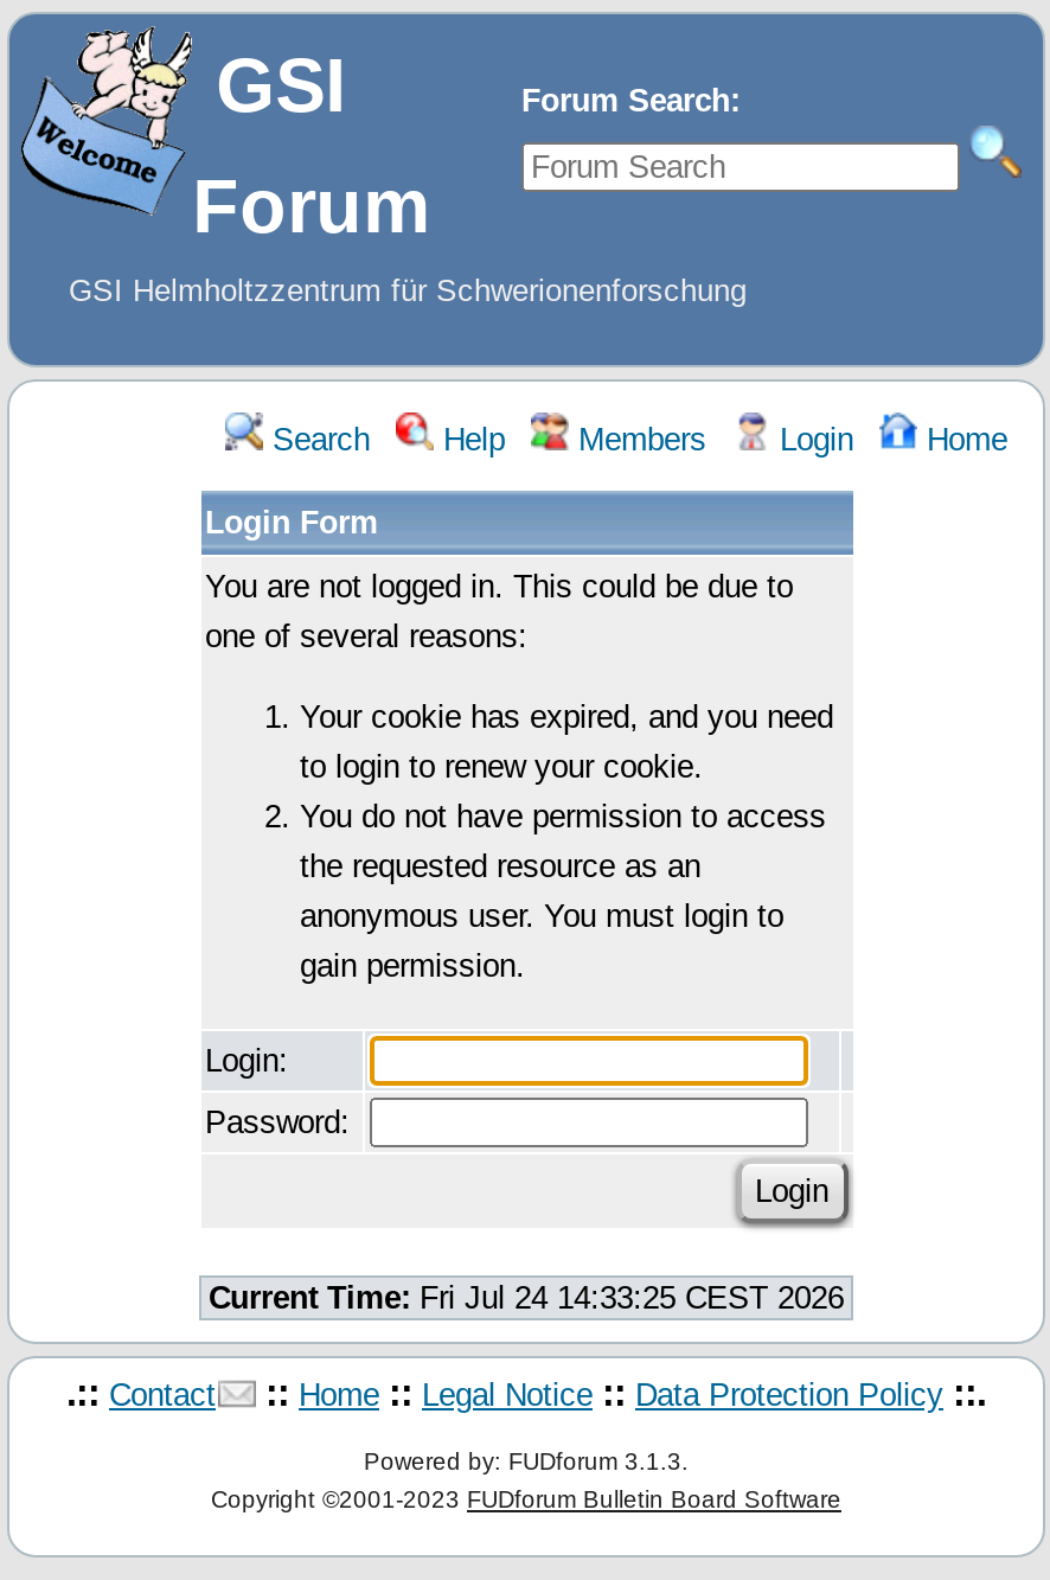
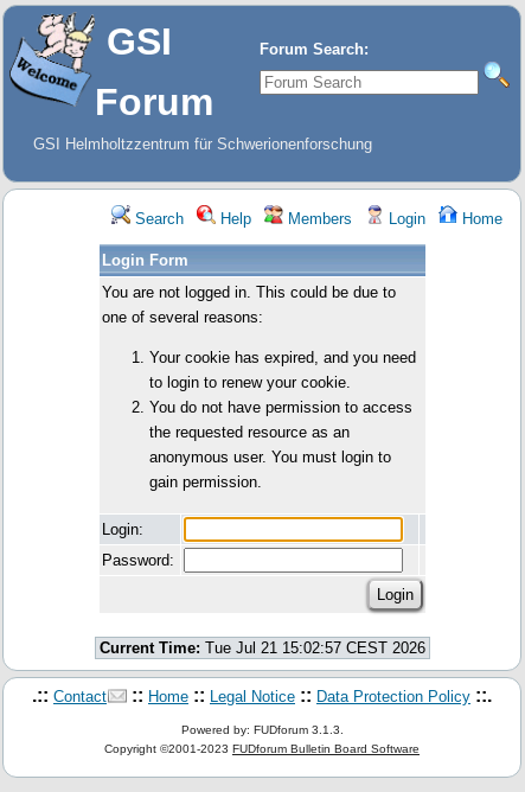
- Current Time: Fri Jul 24 14:33:25 CEST 2026
+ Current Time: Tue Jul 21 15:02:57 CEST 2026
